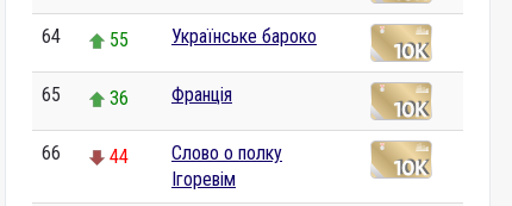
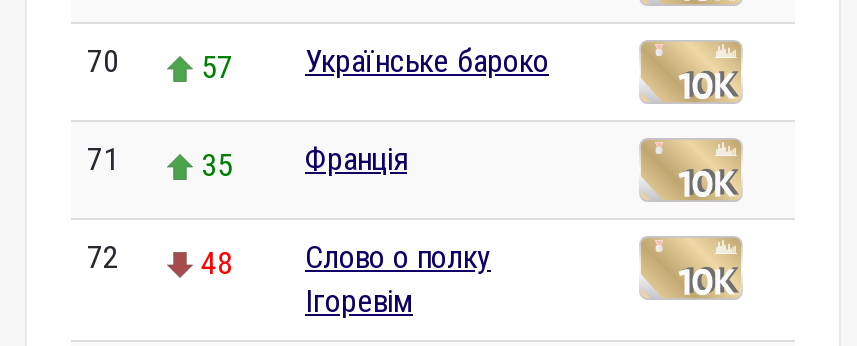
- 64
+ 70

- 55
+ 57

- 65
+ 71

- 36
+ 35

- 66
+ 72

- 44
+ 48
